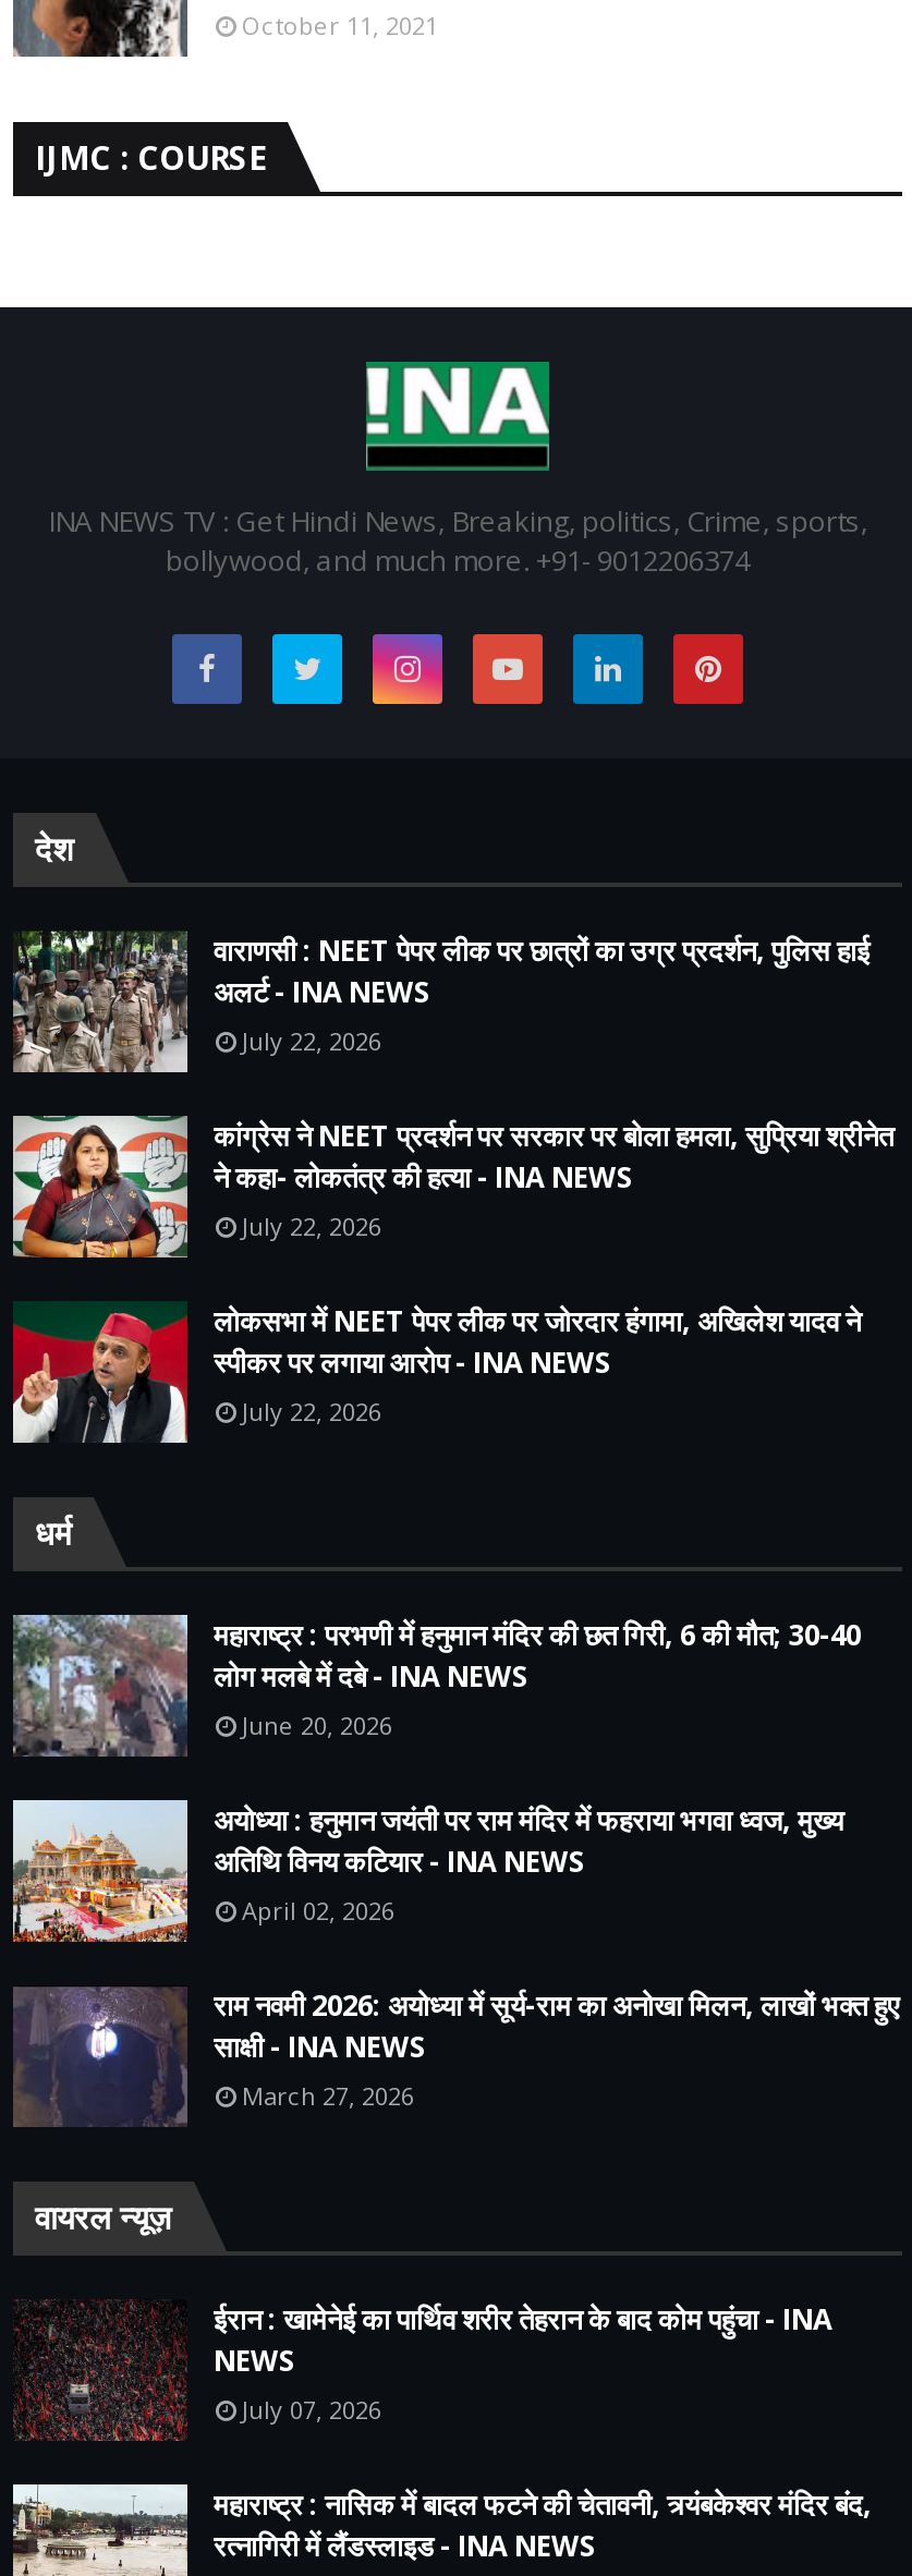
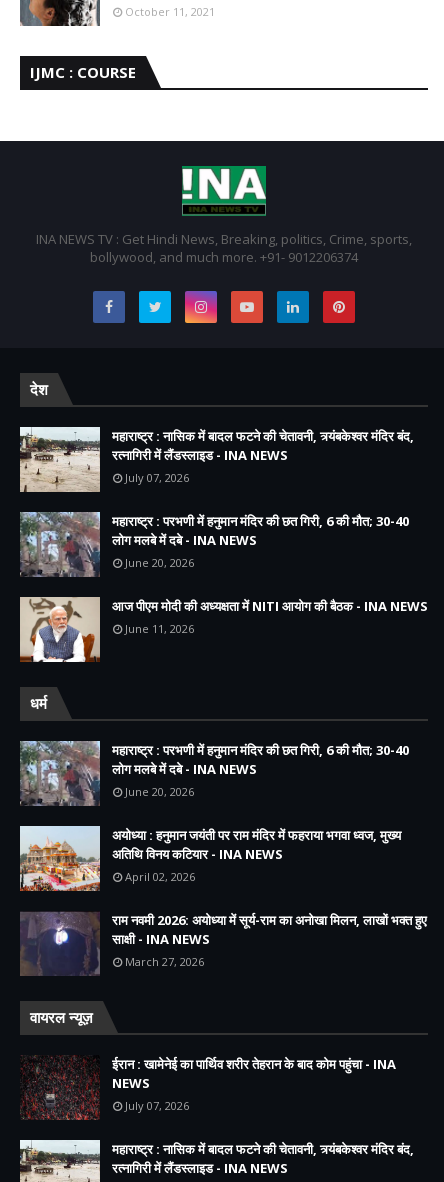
- [image]
- वाराणसी : NEET पेपर लीक पर छात्रों का उग्र प्रदर्शन, पुलिस हाई
- अलर्ट - INA NEWS
- July 22, 2026
+ [image]
+ महाराष्ट्र : नासिक में बादल फटने की चेतावनी, त्र्यंबकेश्वर मंदिर बंद,
+ रत्नागिरी में लैंडस्लाइड - INA NEWS
+ July 07, 2026

- [image]
- कांग्रेस ने NEET प्रदर्शन पर सरकार पर बोला हमला, सुप्रिया श्रीनेत
- ने कहा- लोकतंत्र की हत्या - INA NEWS
- July 22, 2026
+ [image]
+ महाराष्ट्र : परभणी में हनुमान मंदिर की छत गिरी, 6 की मौत; 30-40
+ लोग मलबे में दबे - INA NEWS
+ June 20, 2026

- [image]
- लोकसभा में NEET पेपर लीक पर जोरदार हंगामा, अखिलेश यादव ने
- स्पीकर पर लगाया आरोप - INA NEWS
- July 22, 2026
+ [image]
+ आज पीएम मोदी की अध्यक्षता में NITI आयोग की बैठक - INA NEWS
+ June 11, 2026
